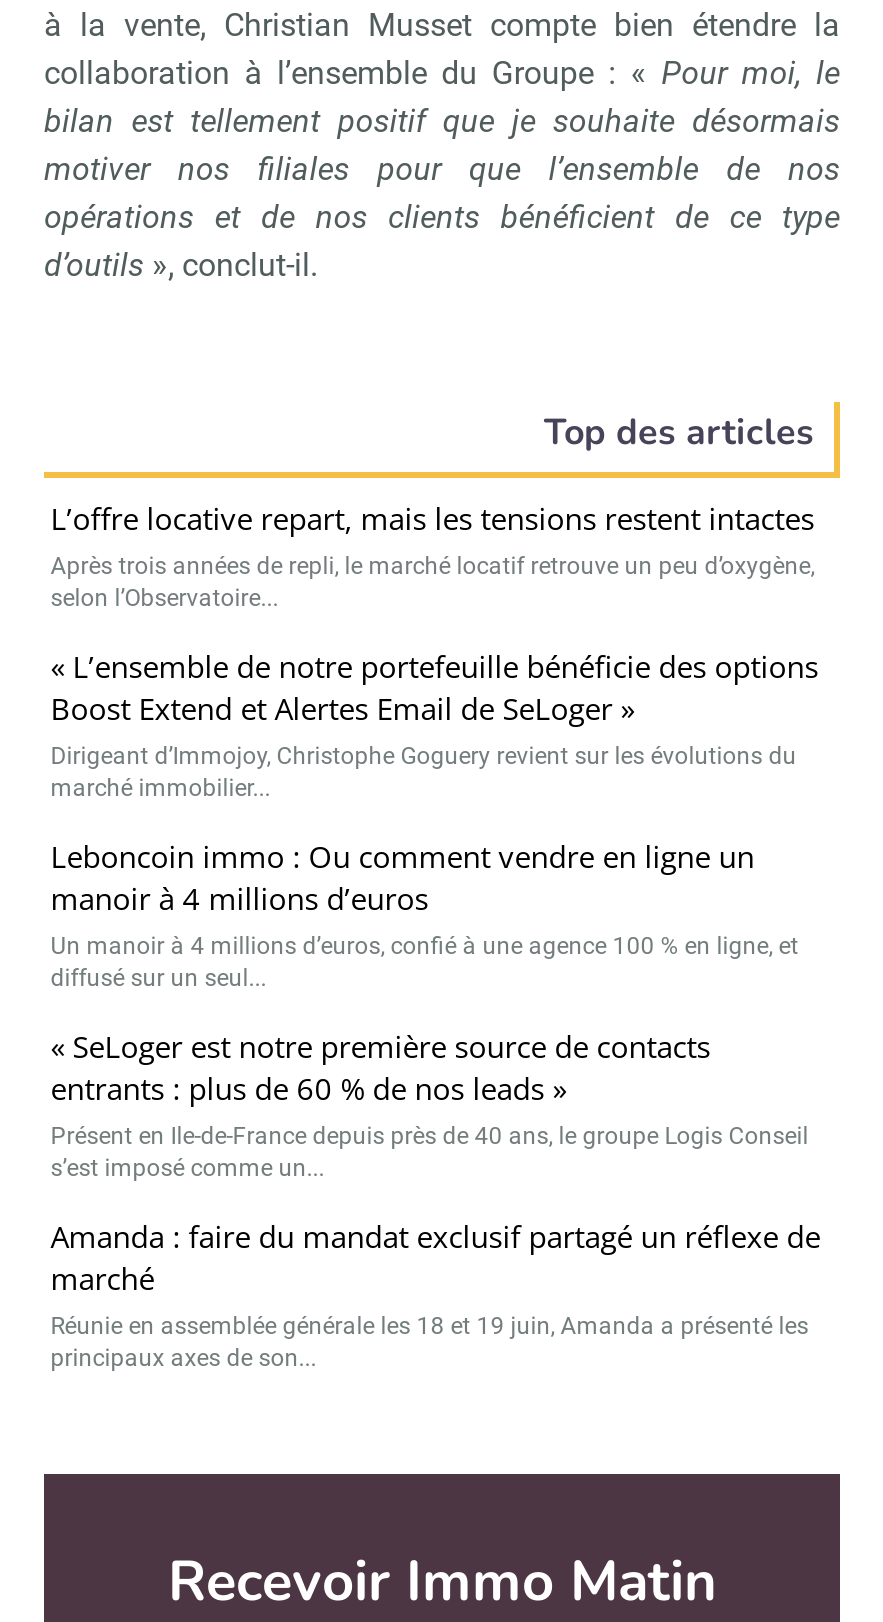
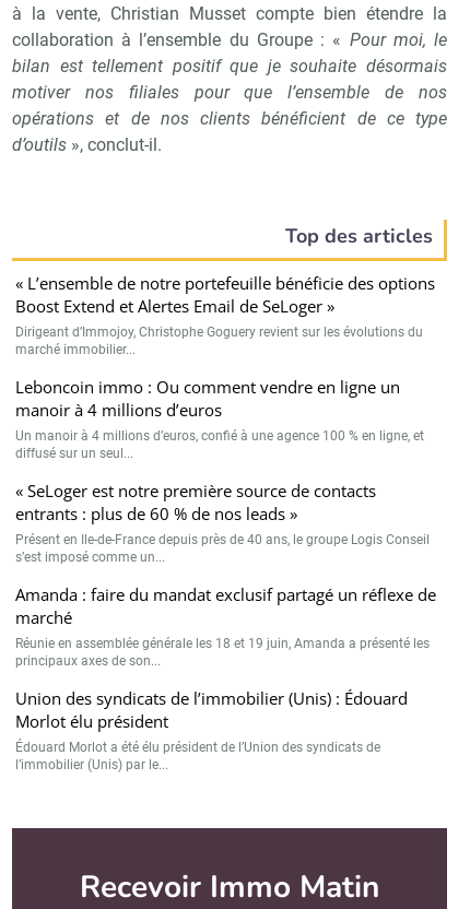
- L’offre locative repart, mais les tensions restent intactes
- Après trois années de repli, le marché locatif retrouve un peu d’oxygène,
- selon l’Observatoire...

moved up: « L’ensemble de notre portefeuille bénéficie des options | Boost Extend et Alertes Email de SeLoger » | Dirigeant d’Immojoy, Christophe Goguery revient sur les évolutions du | ... | Réunie en assemblée générale les 18 et 19 juin, Amanda a présenté les | principaux axes de son...

+ Union des syndicats de l’immobilier (Unis) : Édouard
+ Morlot élu président
+ Édouard Morlot a été élu président de l’Union des syndicats de
+ l’immobilier (Unis) par le...
